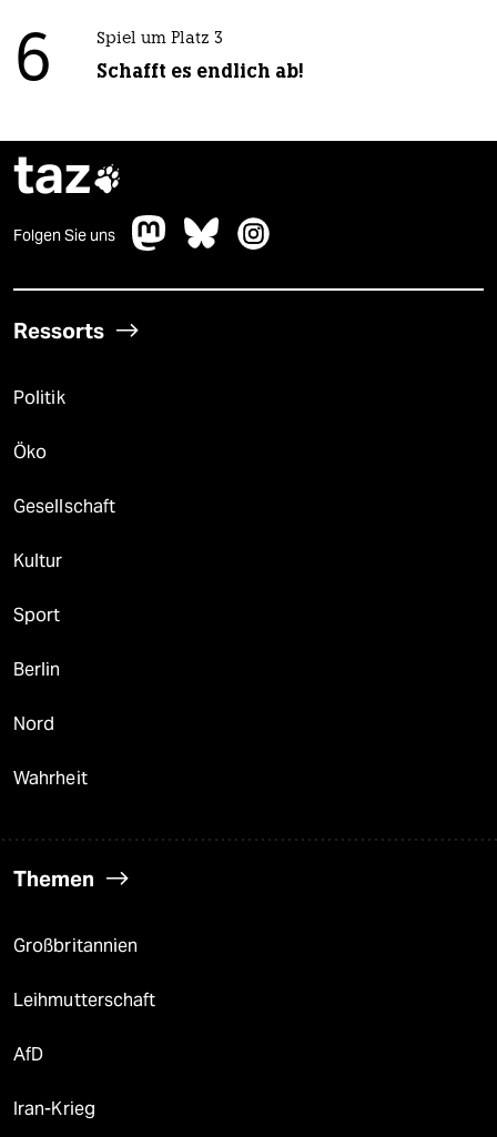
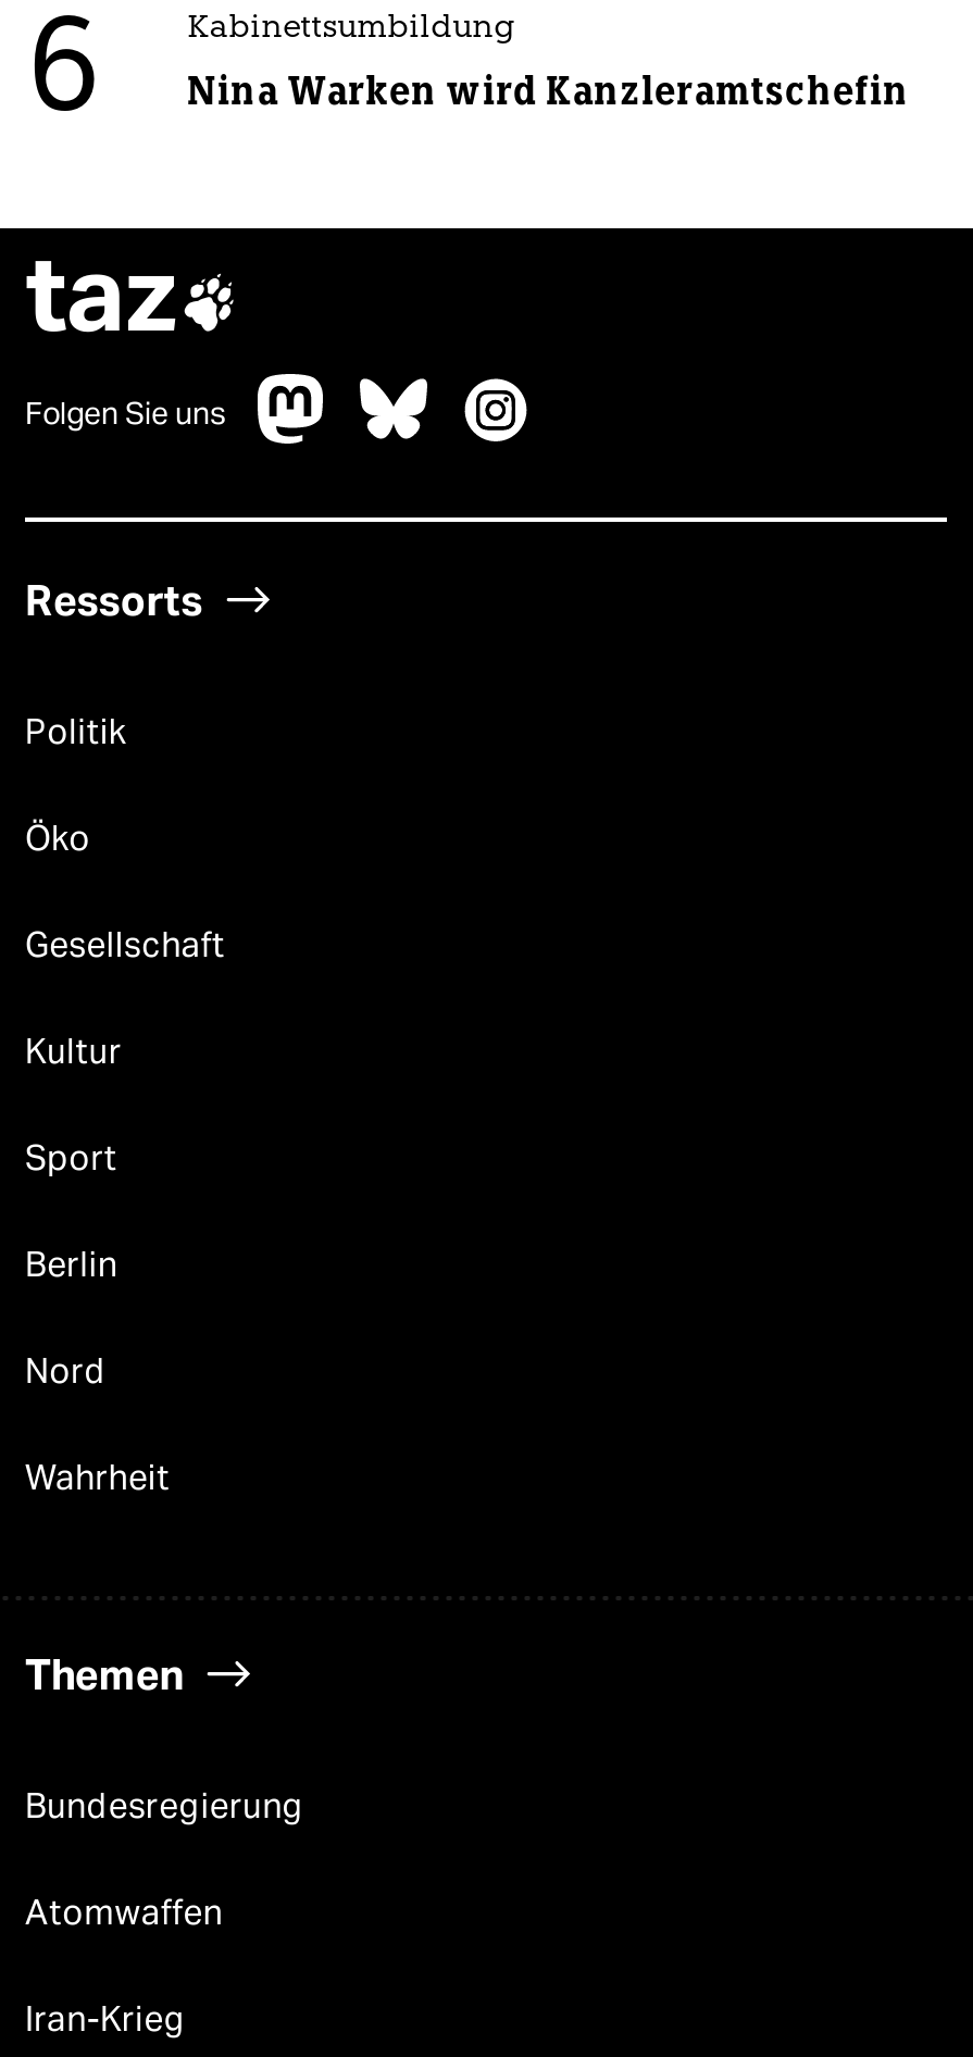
- Spiel um Platz 3
+ Kabinettsumbildung

- Schafft es endlich ab!
+ Nina Warken wird Kanzleramtschefin

- Großbritannien
- Leihmutterschaft
- AfD
+ Bundesregierung
+ Atomwaffen
